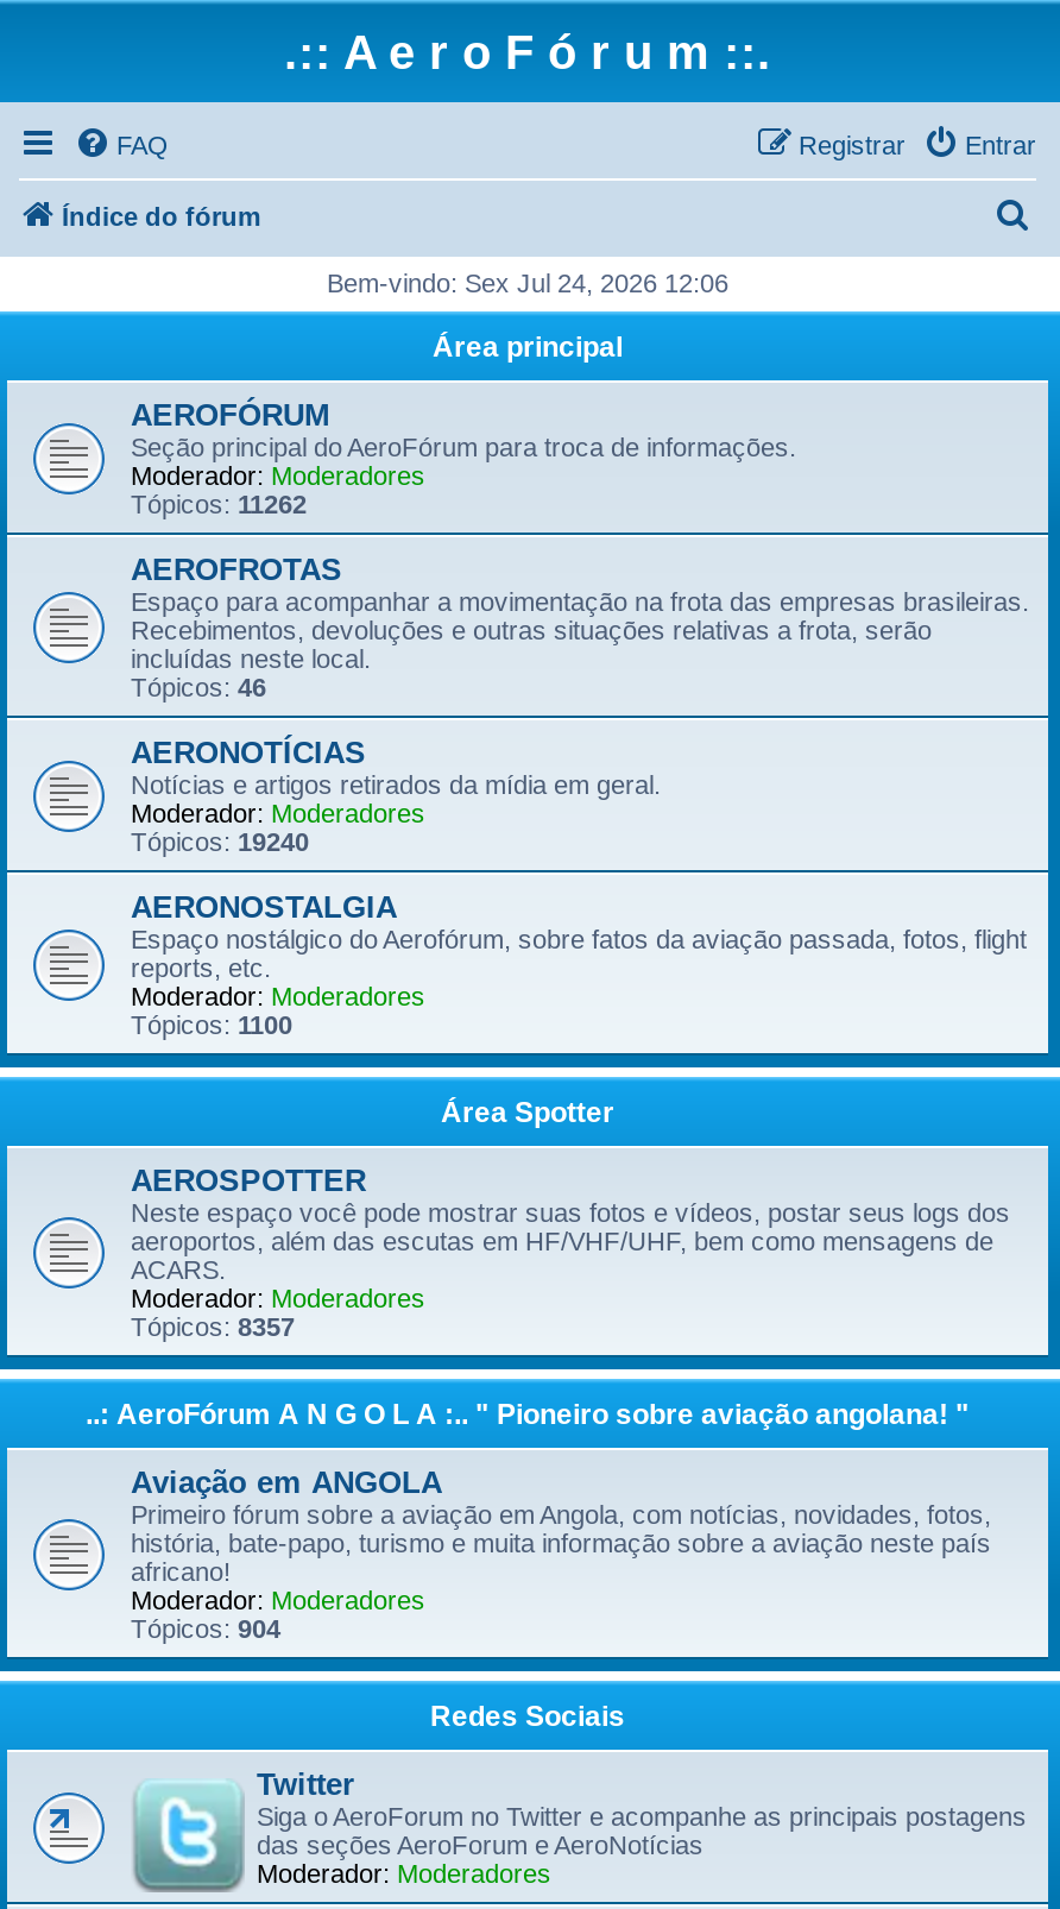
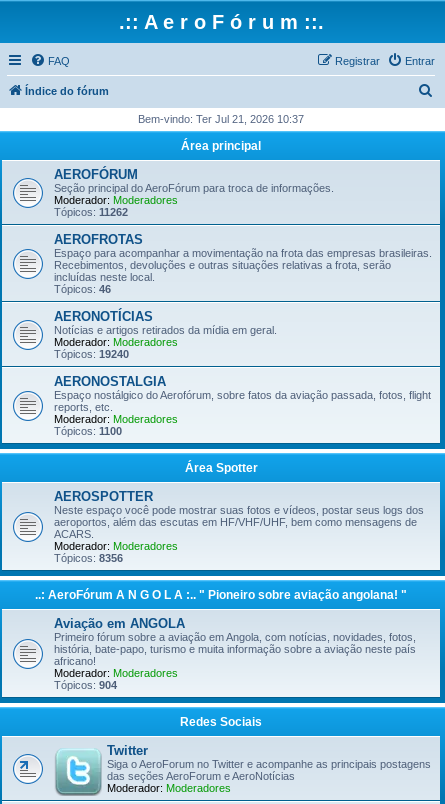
- Bem-vindo: Sex Jul 24, 2026 12:06
+ Bem-vindo: Ter Jul 21, 2026 10:37

- Tópicos: 8357
+ Tópicos: 8356
